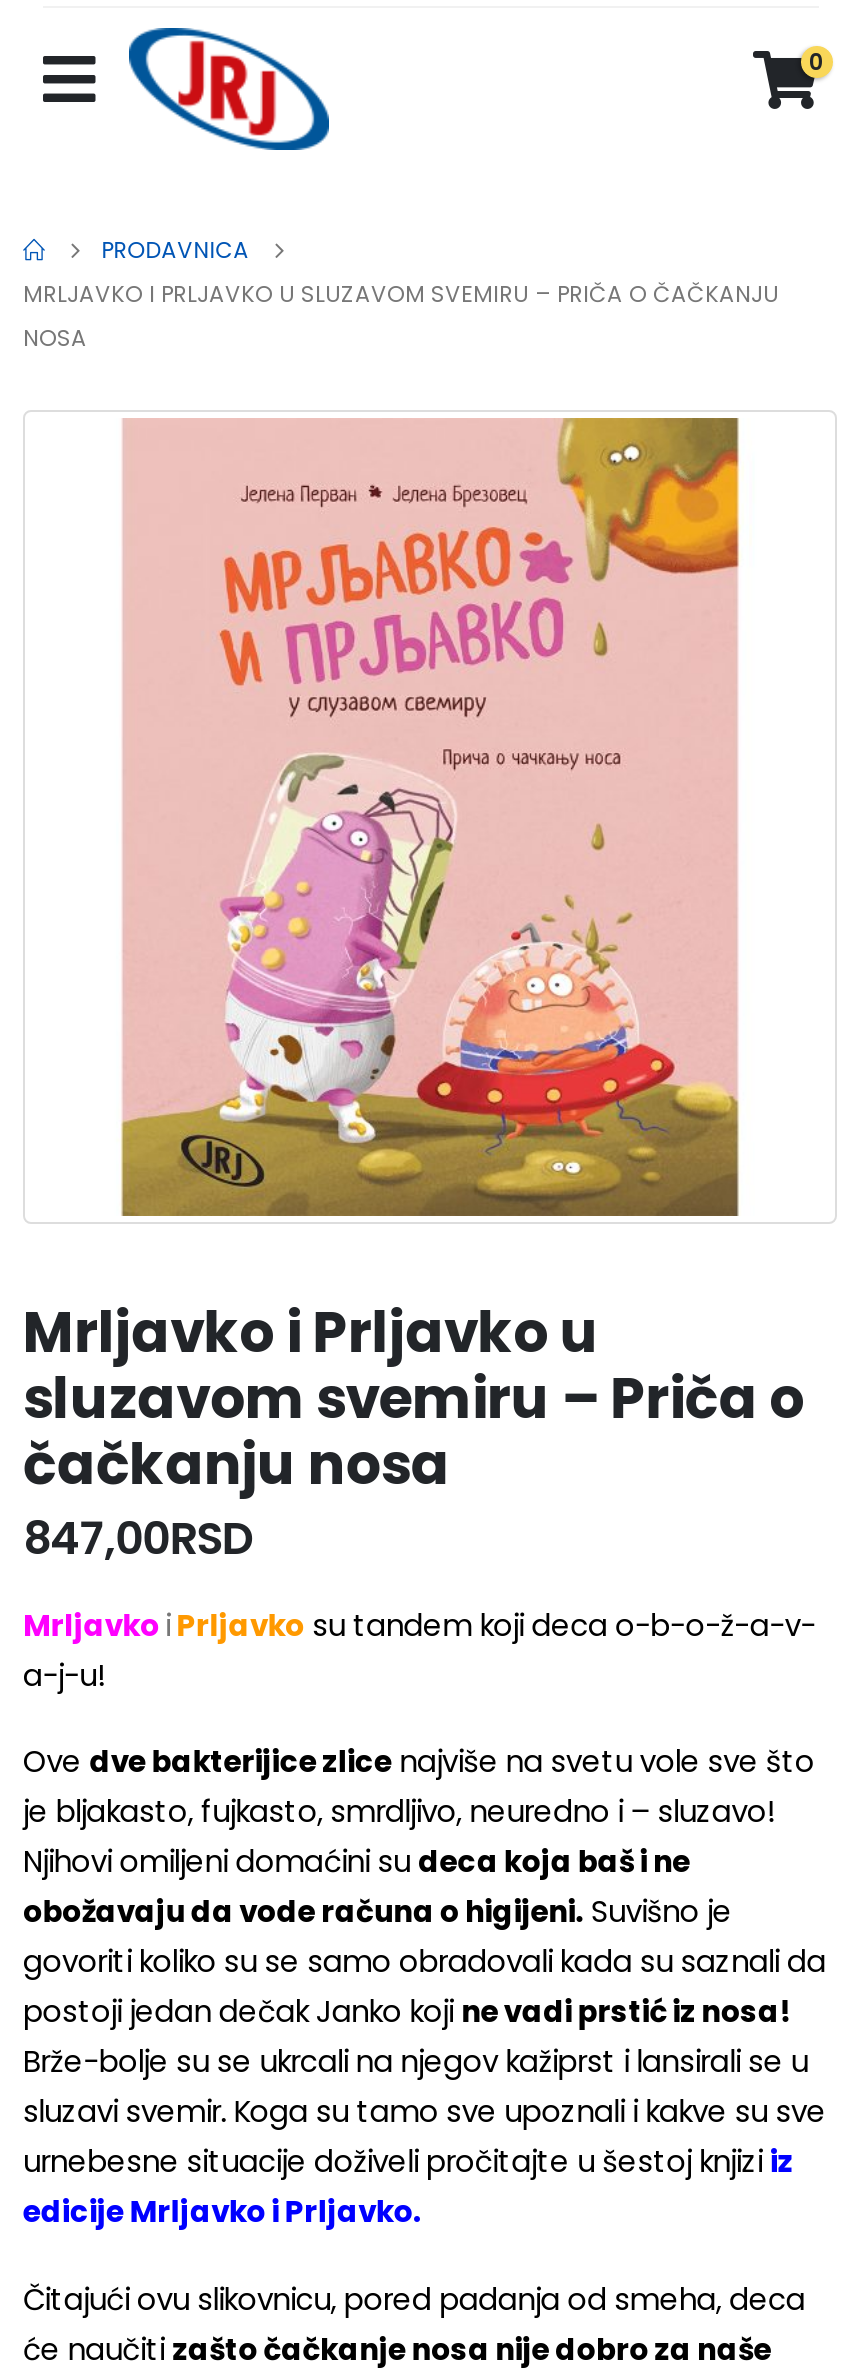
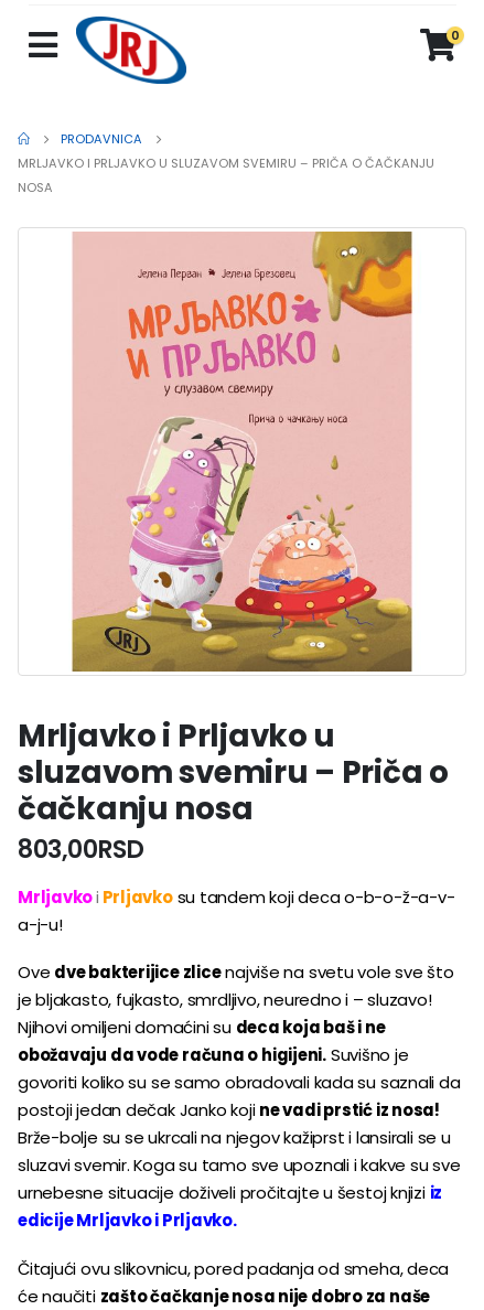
- 847,00RSD
+ 803,00RSD
